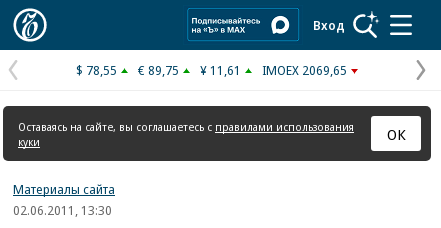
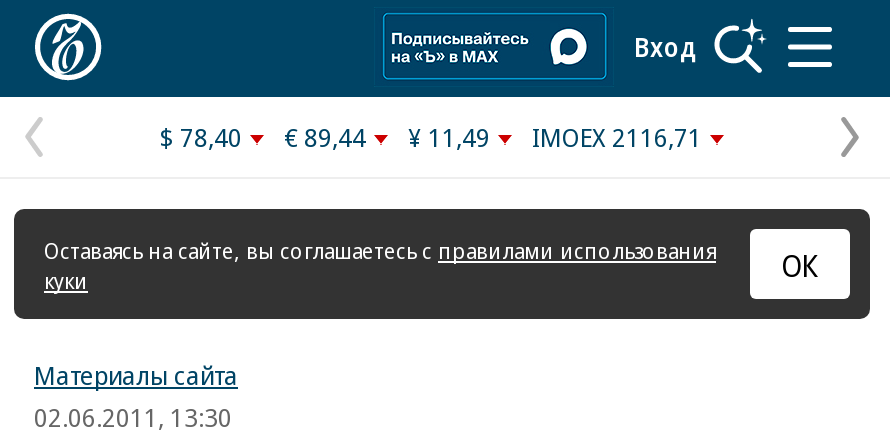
- $ 78,55
+ $ 78,40

- € 89,75
+ € 89,44

- ¥ 11,61
+ ¥ 11,49

- IMOEX 2069,65
+ IMOEX 2116,71
